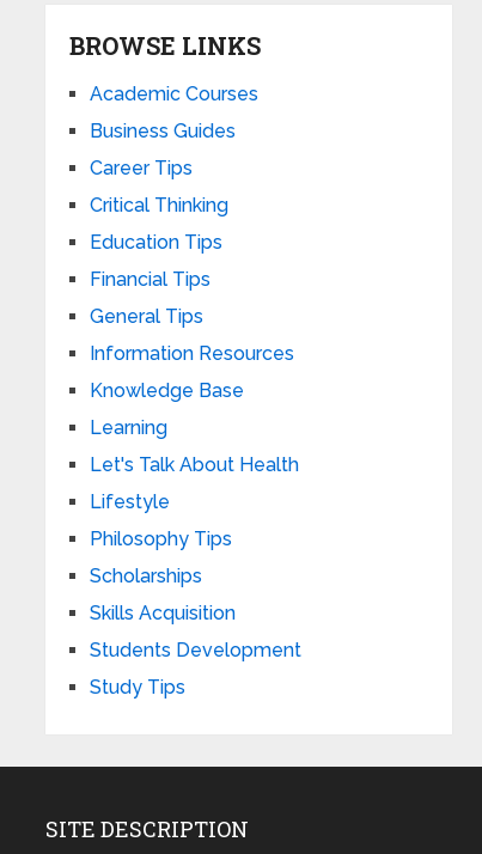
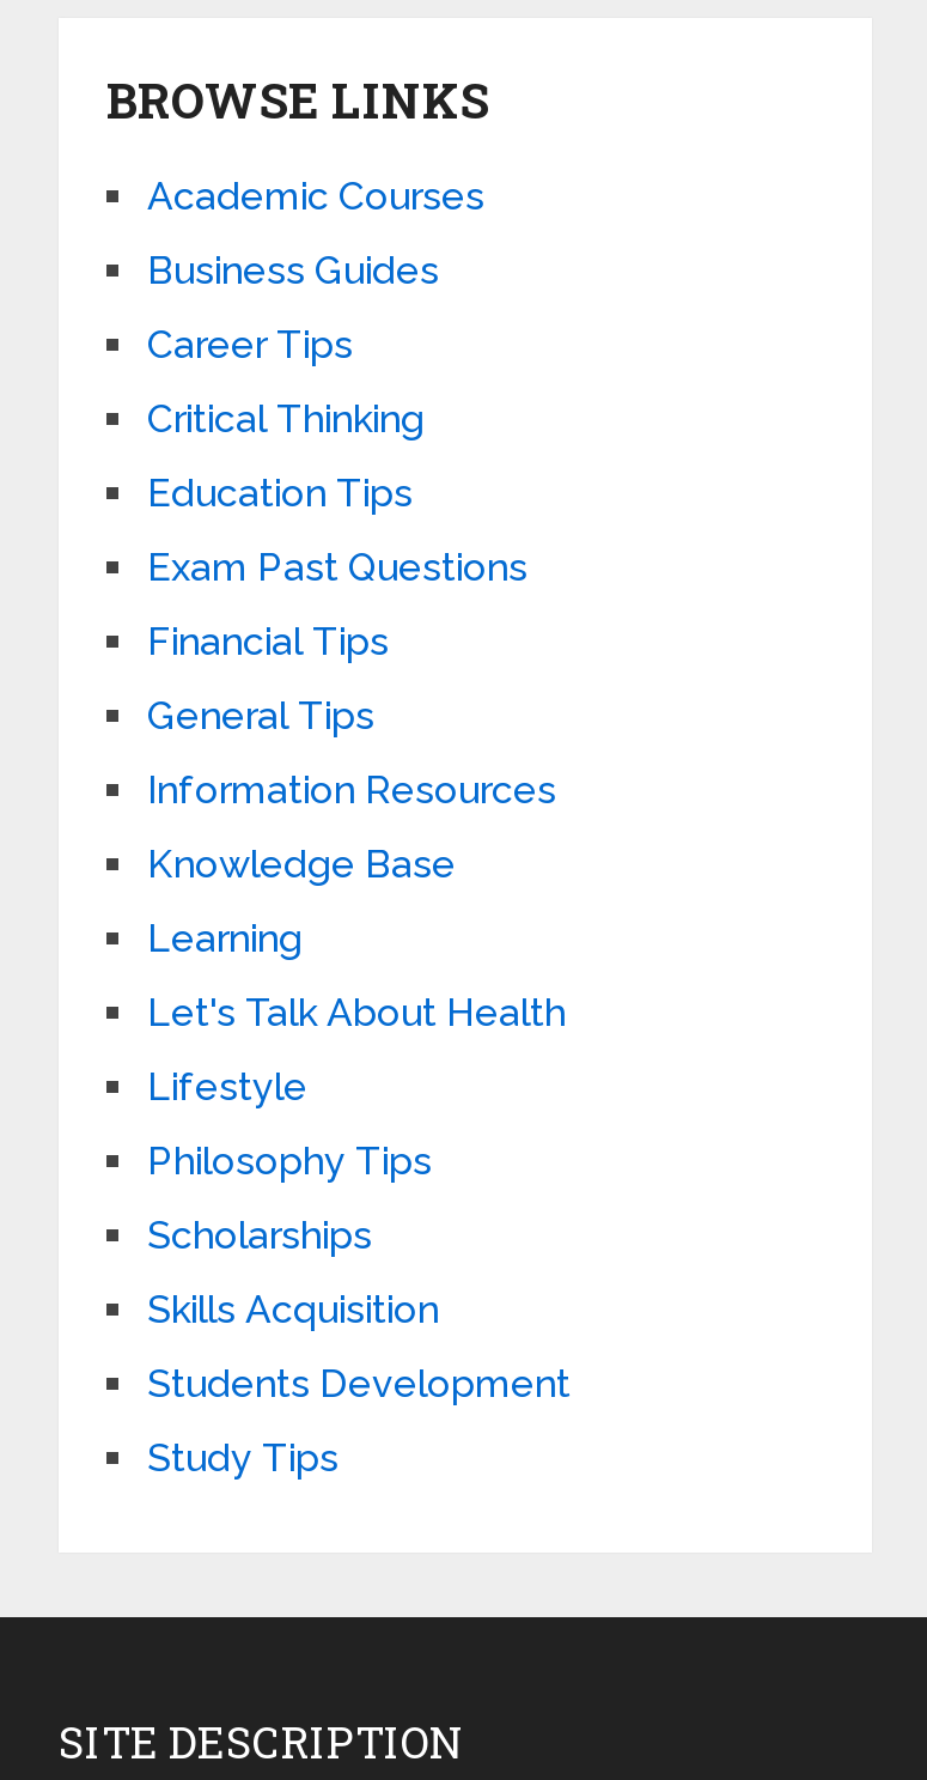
+ Exam Past Questions
